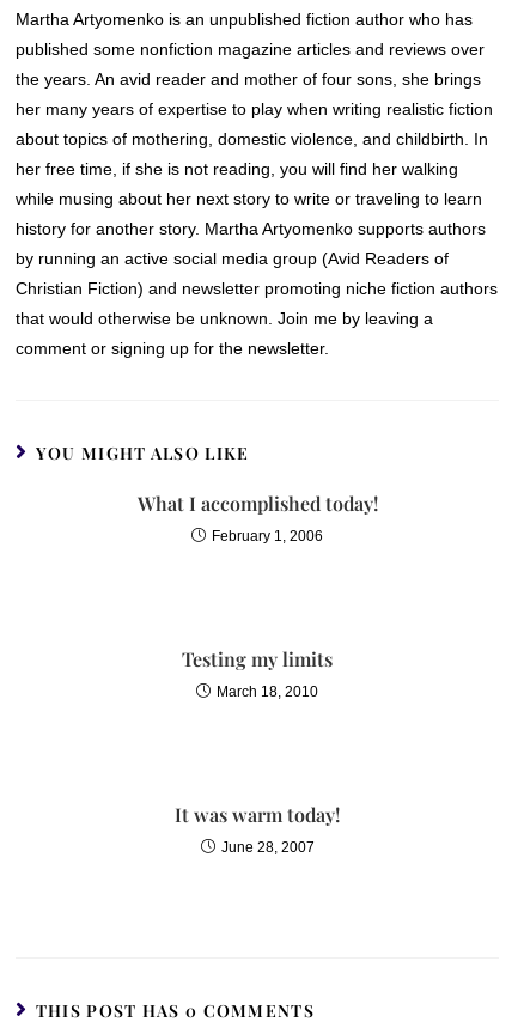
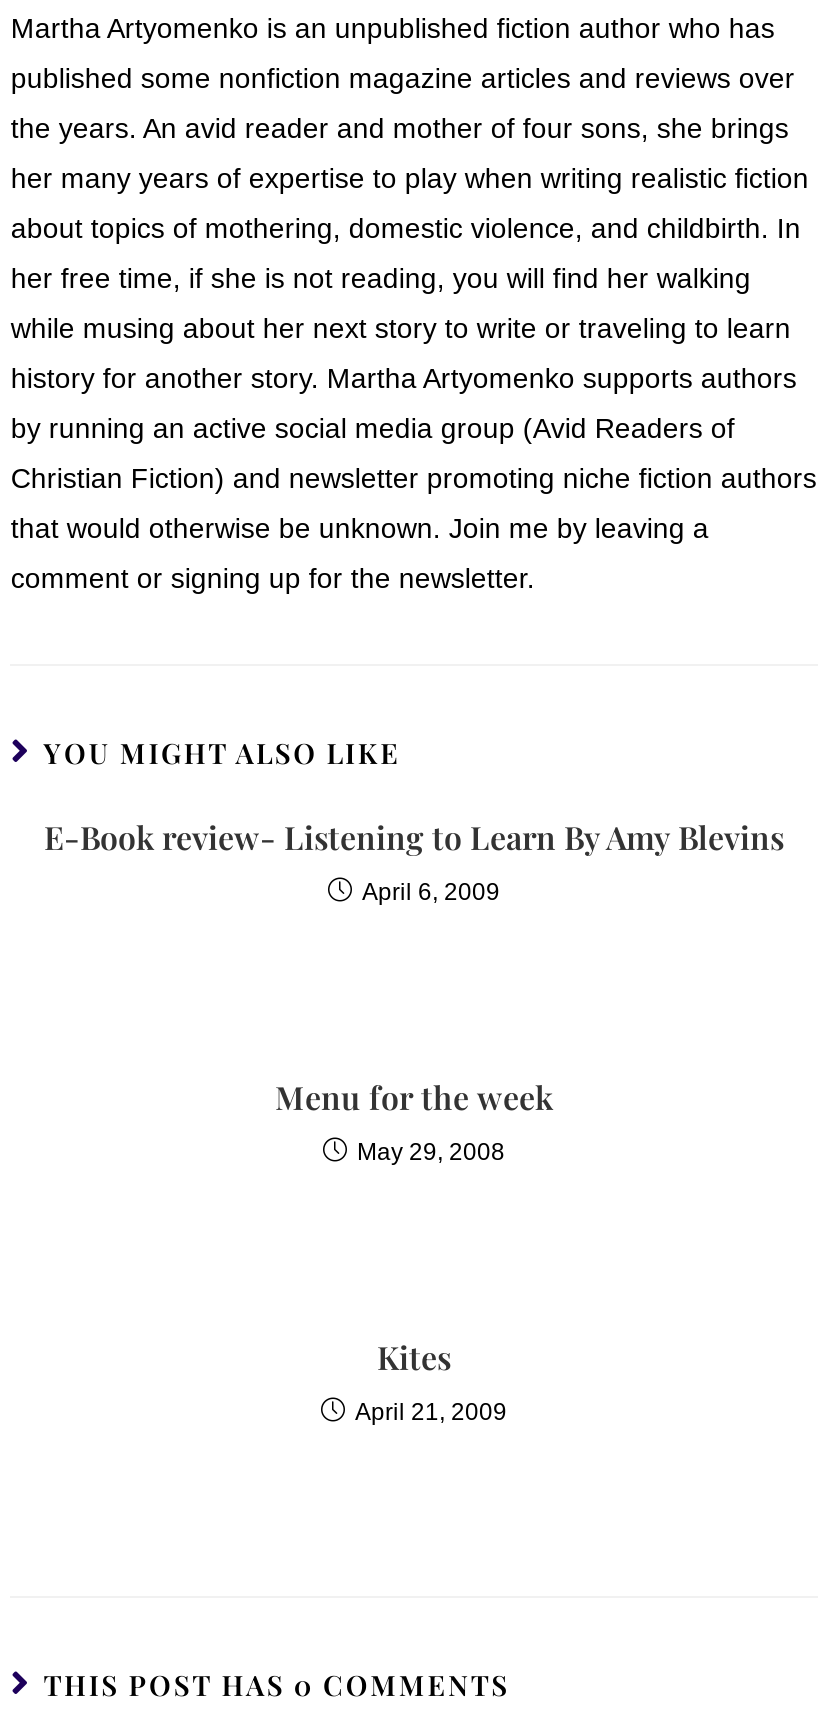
- What I accomplished today!
+ E-Book review- Listening to Learn By Amy Blevins

- February 1, 2006
+ April 6, 2009

- Testing my limits
+ Menu for the week

- March 18, 2010
+ May 29, 2008

- It was warm today!
+ Kites

- June 28, 2007
+ April 21, 2009
